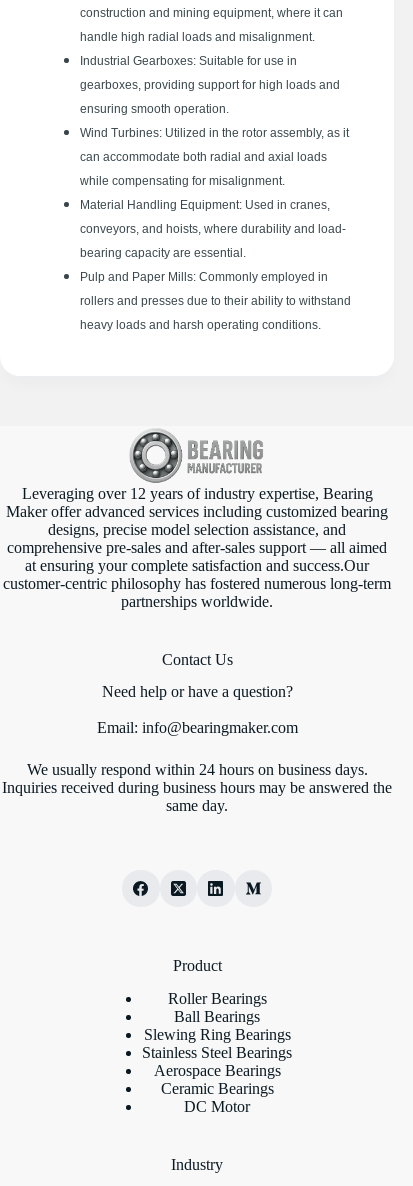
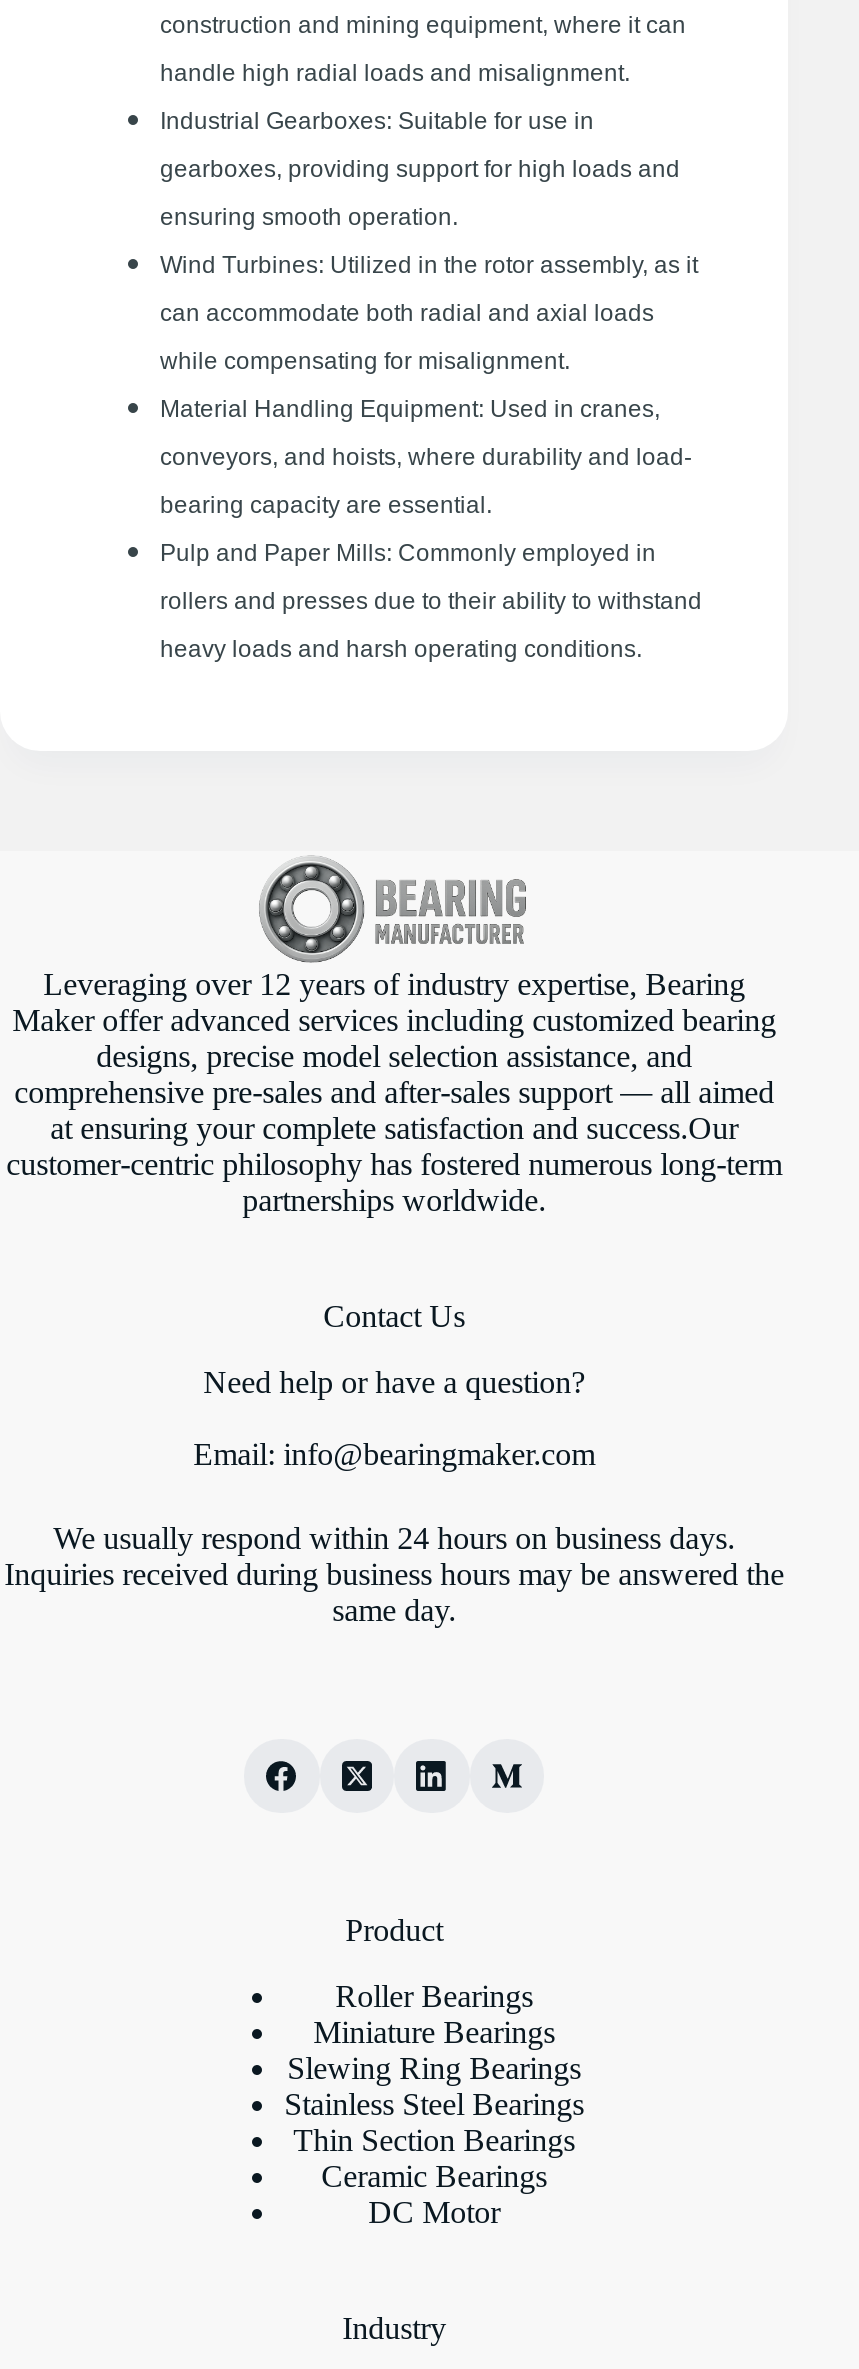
- Ball Bearings
+ Miniature Bearings

- Aerospace Bearings
+ Thin Section Bearings
